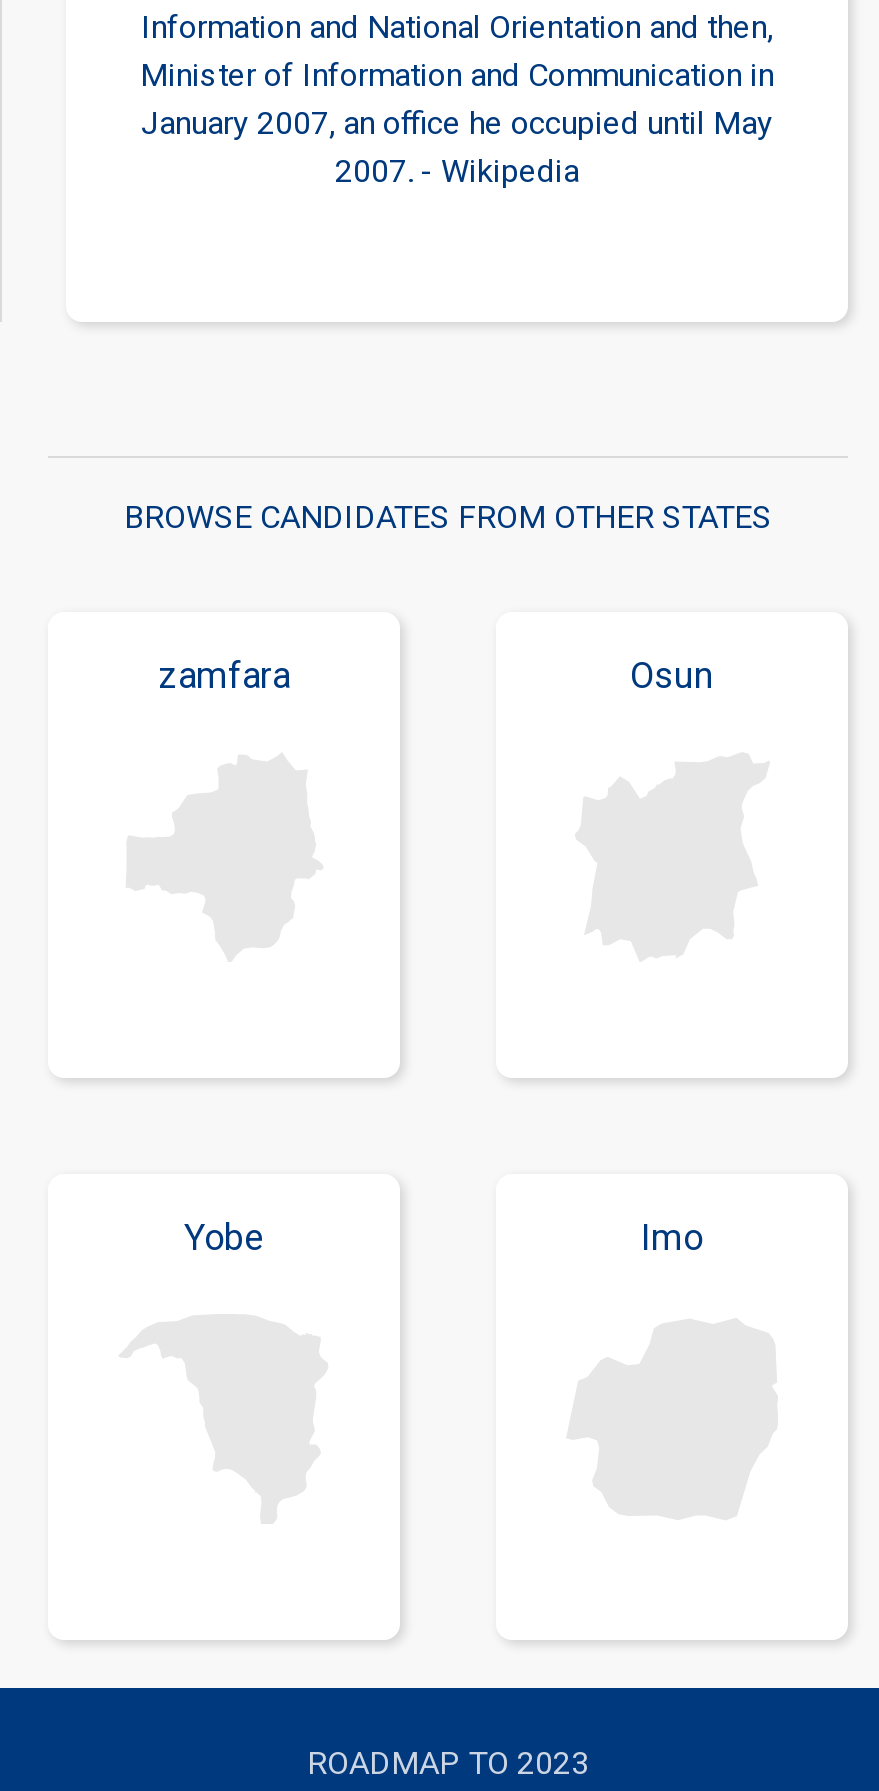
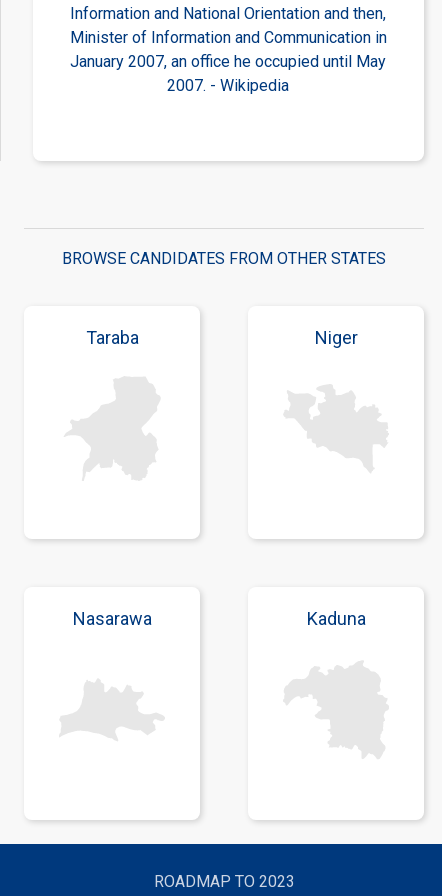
- zamfara
- Osun
+ Taraba
+ Niger

- Yobe
- Imo
+ Nasarawa
+ Kaduna
